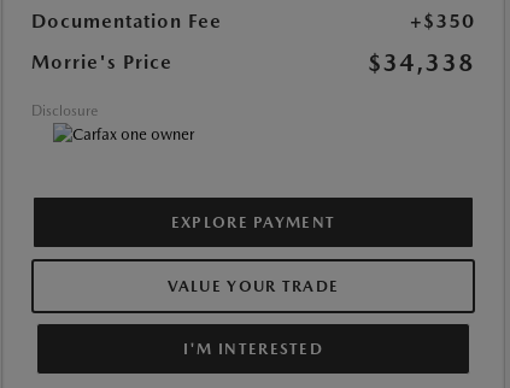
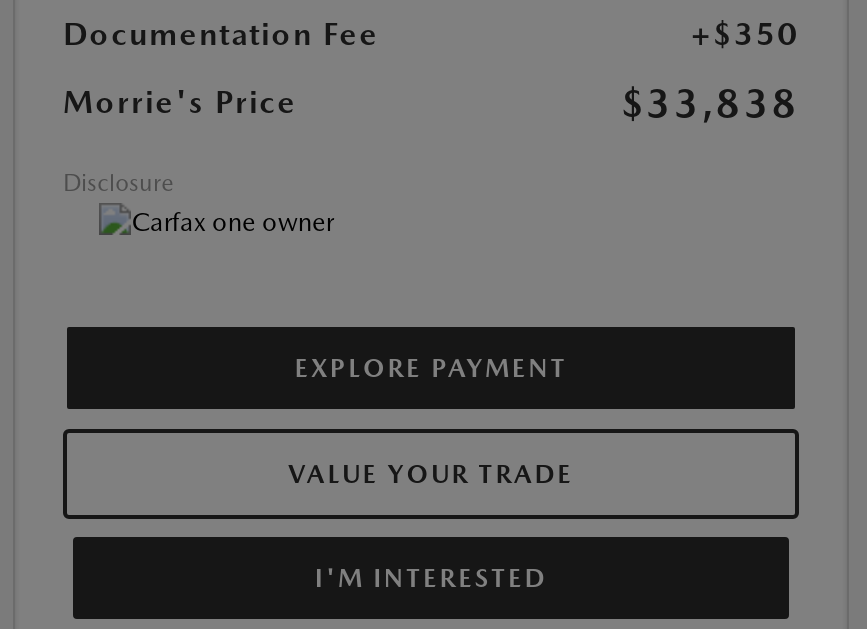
- $34,338
+ $33,838
